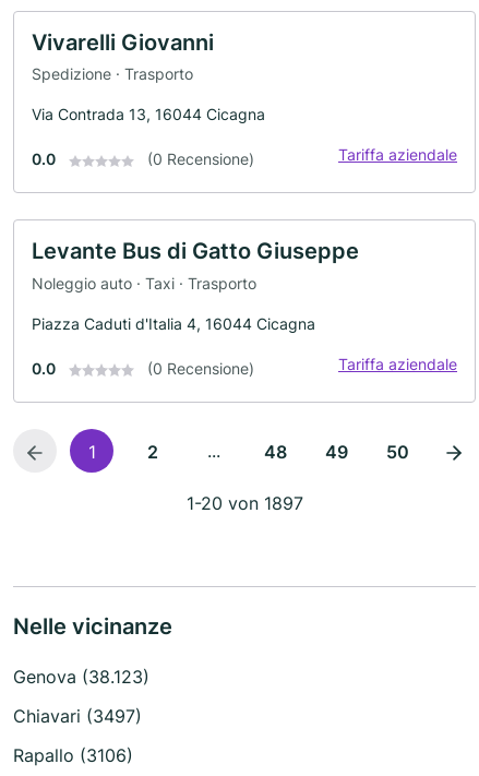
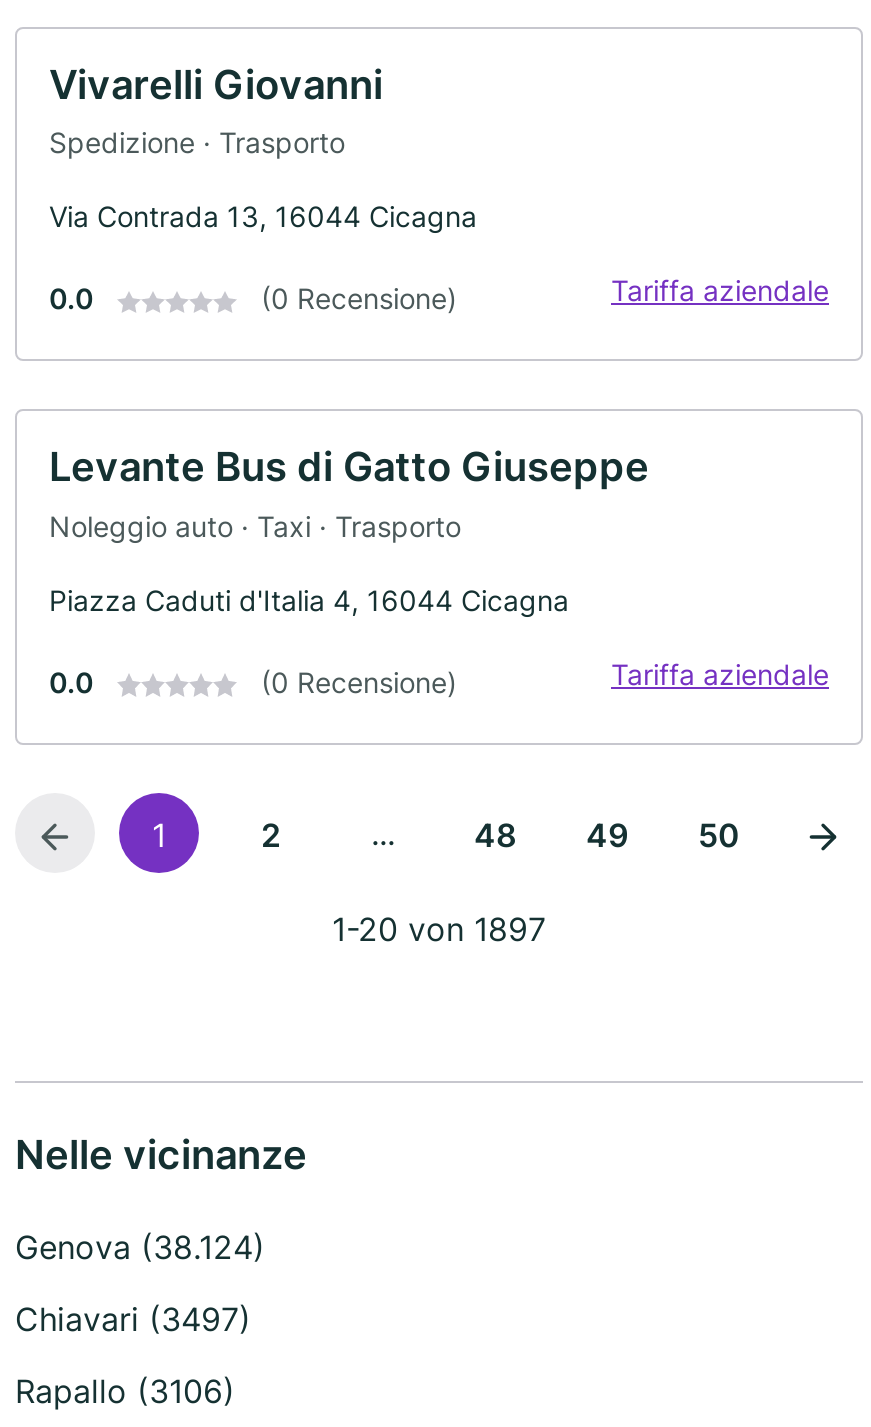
- Genova (38.123)
+ Genova (38.124)
